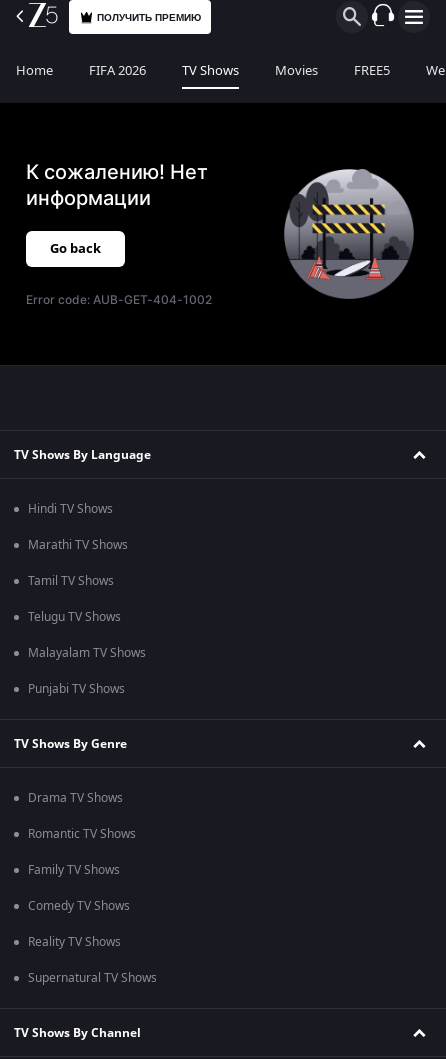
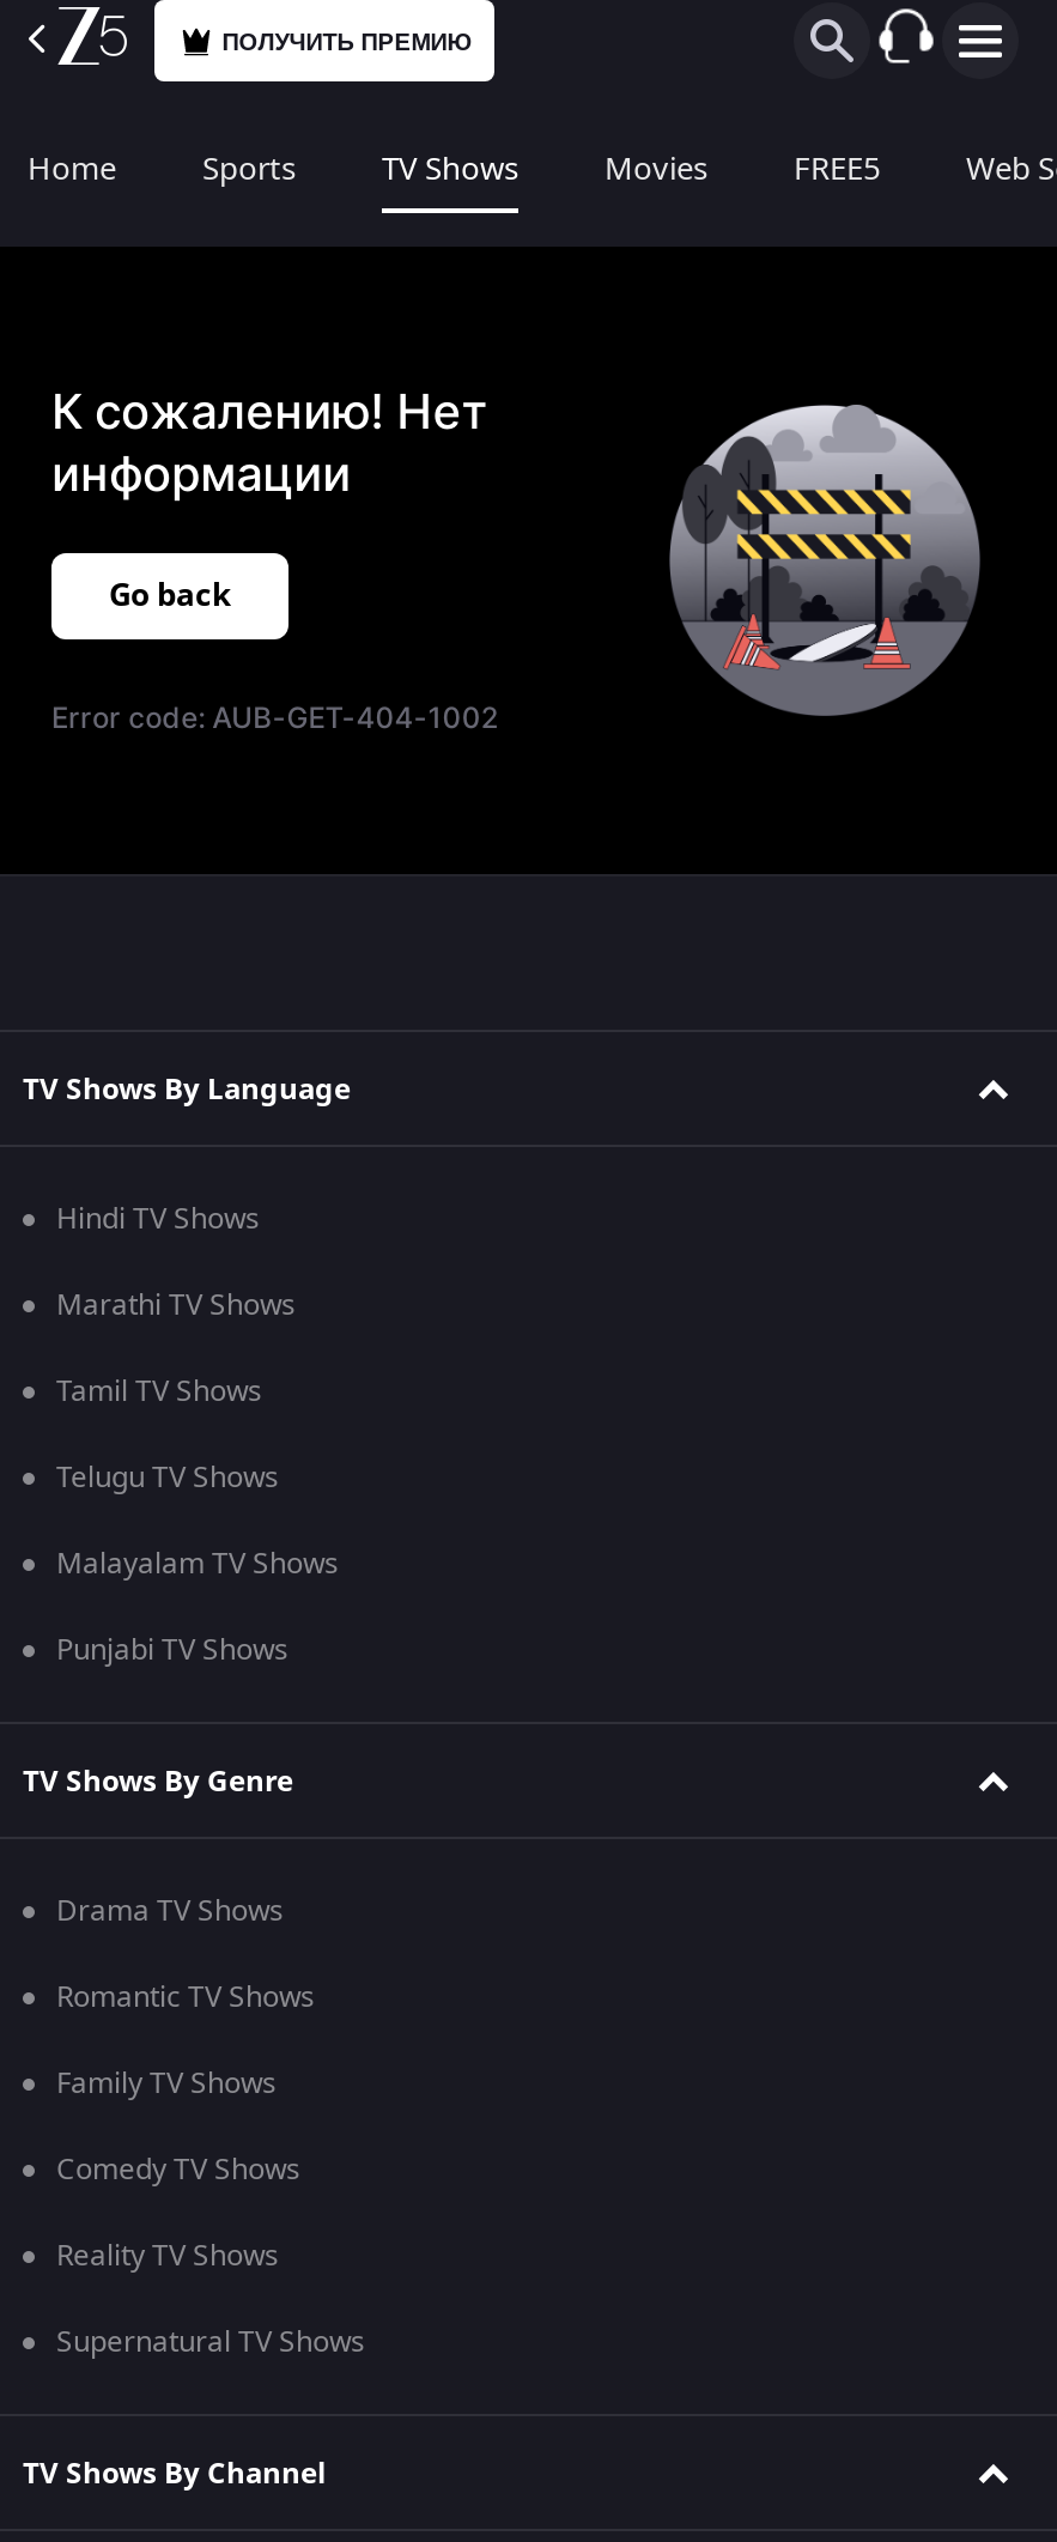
- FIFA 2026
+ Sports
